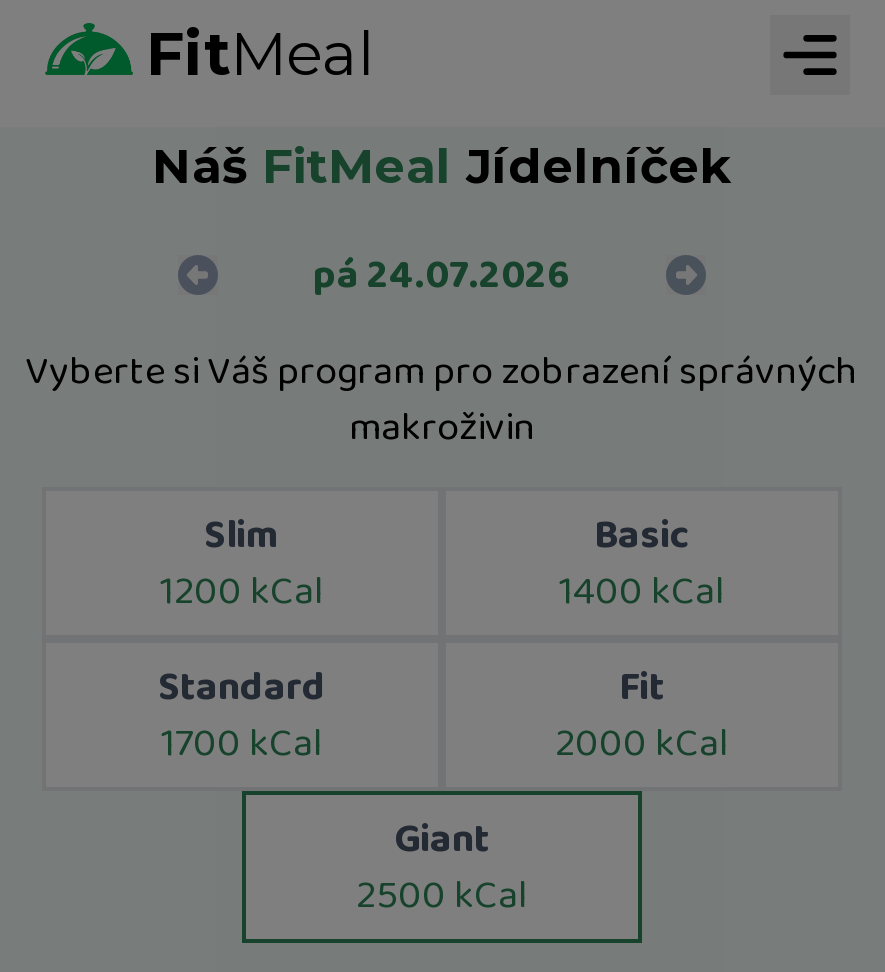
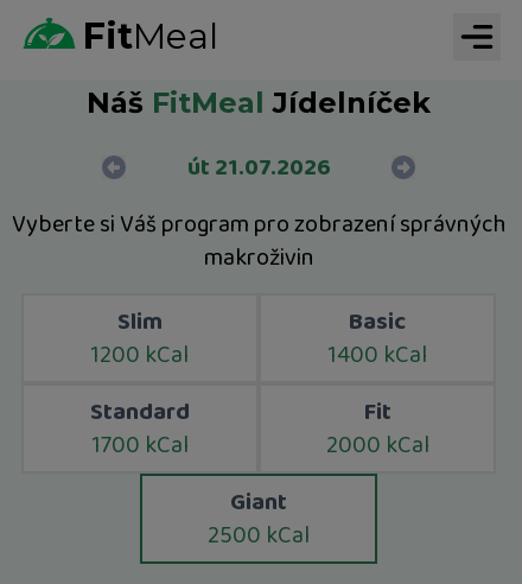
- pá 24.07.2026
+ út 21.07.2026
